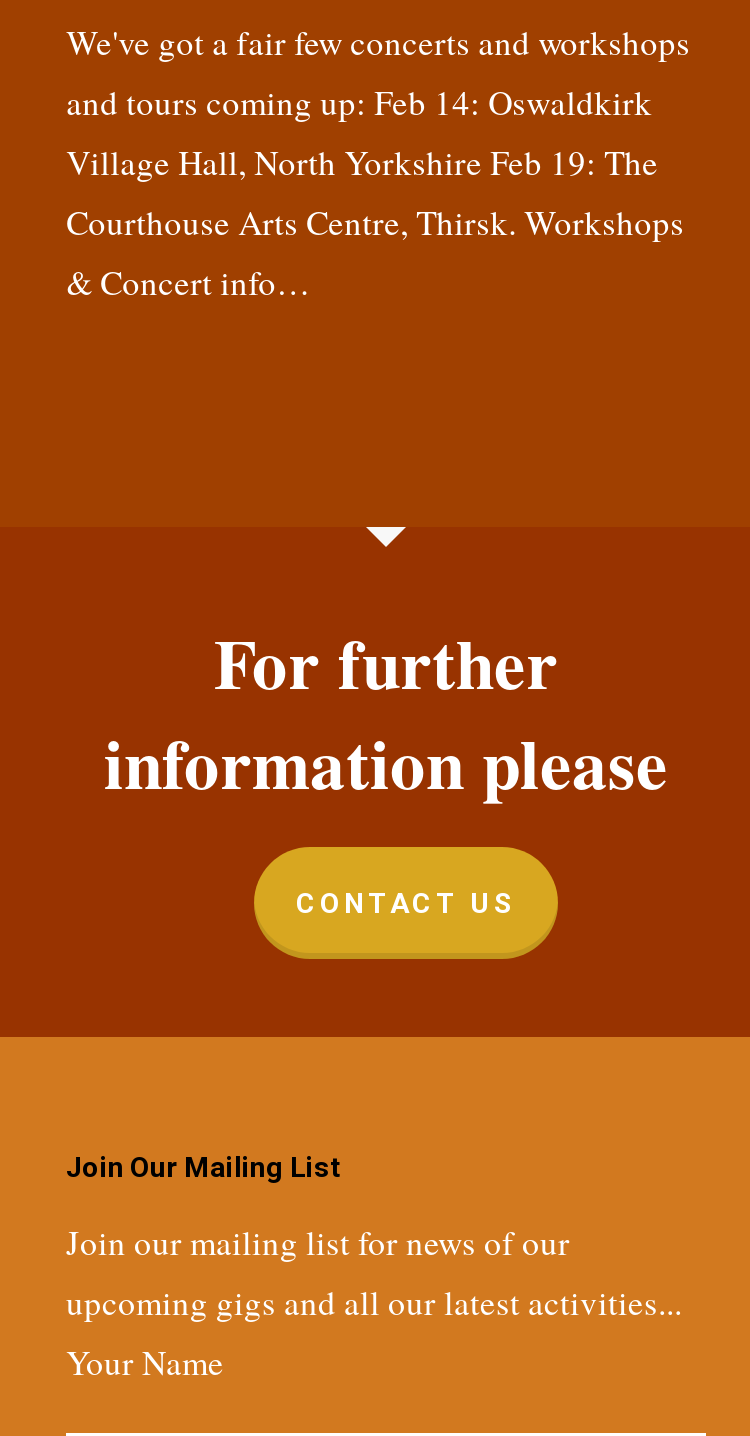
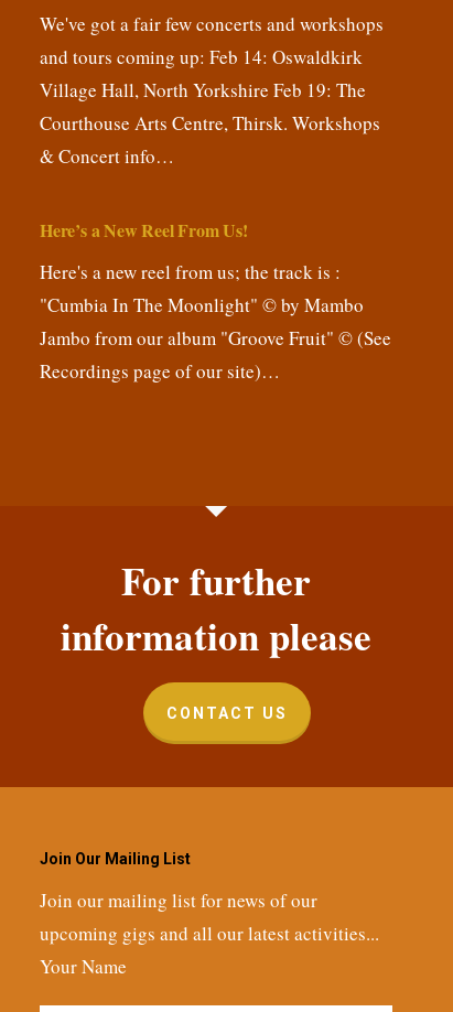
+ Here’s a New Reel From Us!
+ Here's a new reel from us; the track is :
+ "Cumbia In The Moonlight" © by Mambo
+ Jambo from our album "Groove Fruit" © (See
+ Recordings page of our site)…
